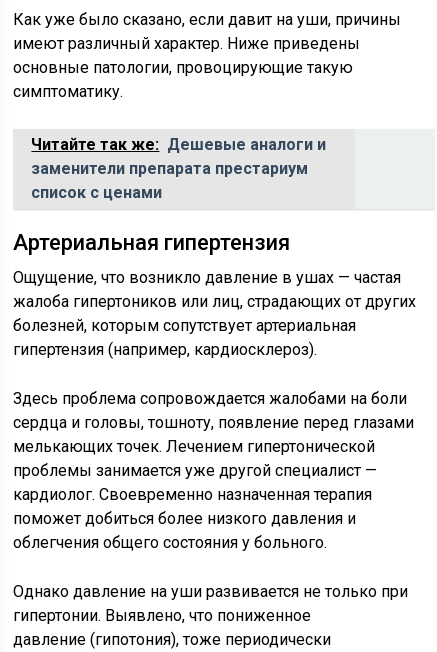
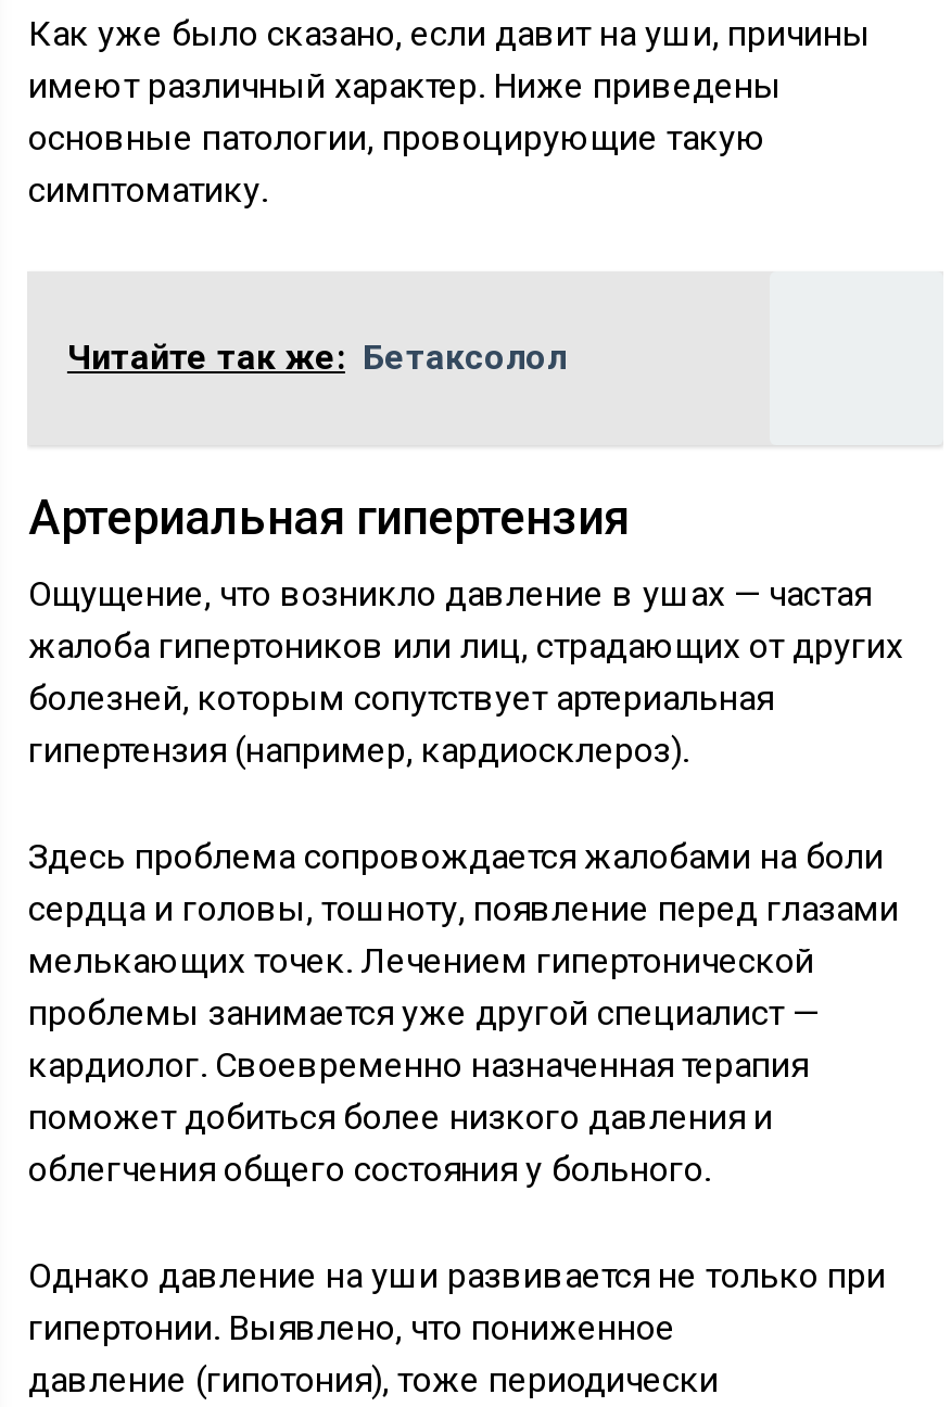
- Читайте так же: Дешевые аналоги и
- заменители препарата престариум
- список с ценами
+ Читайте так же: Бетаксолол
